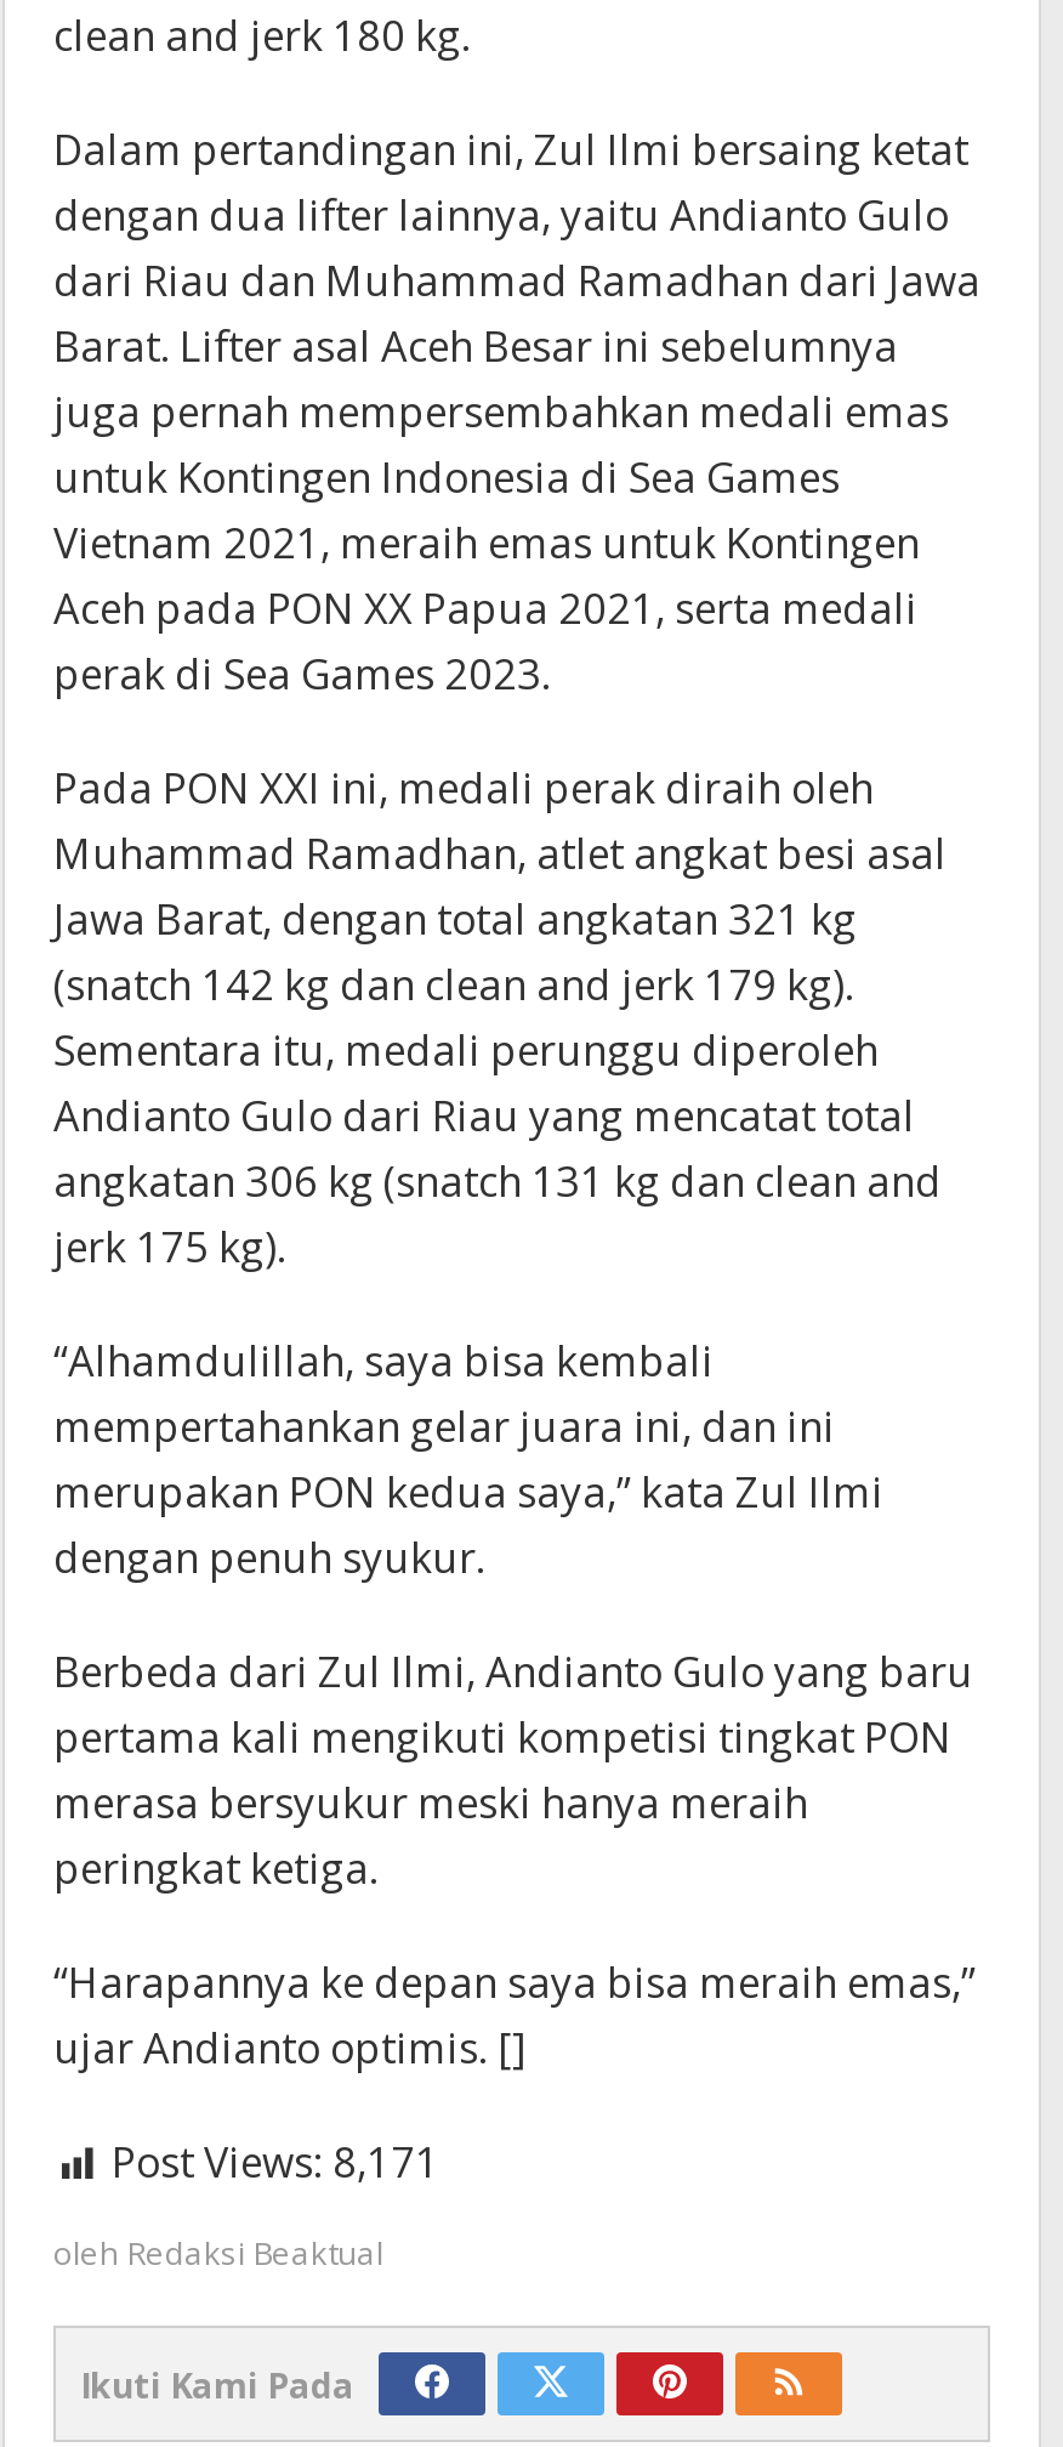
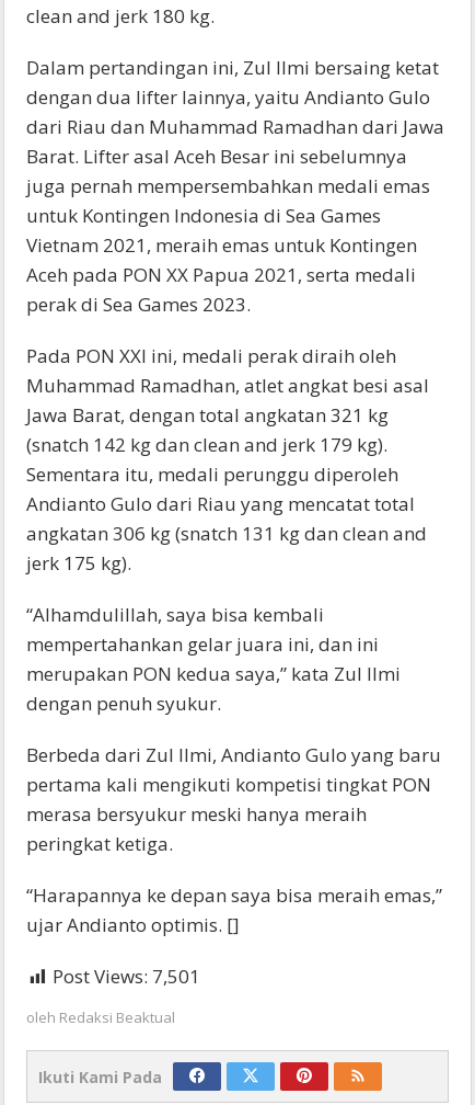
- Post Views: 8,171
+ Post Views: 7,501
